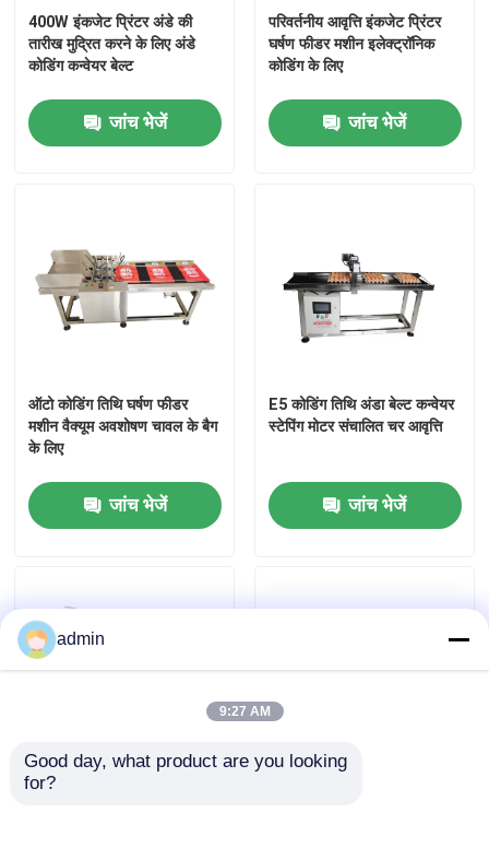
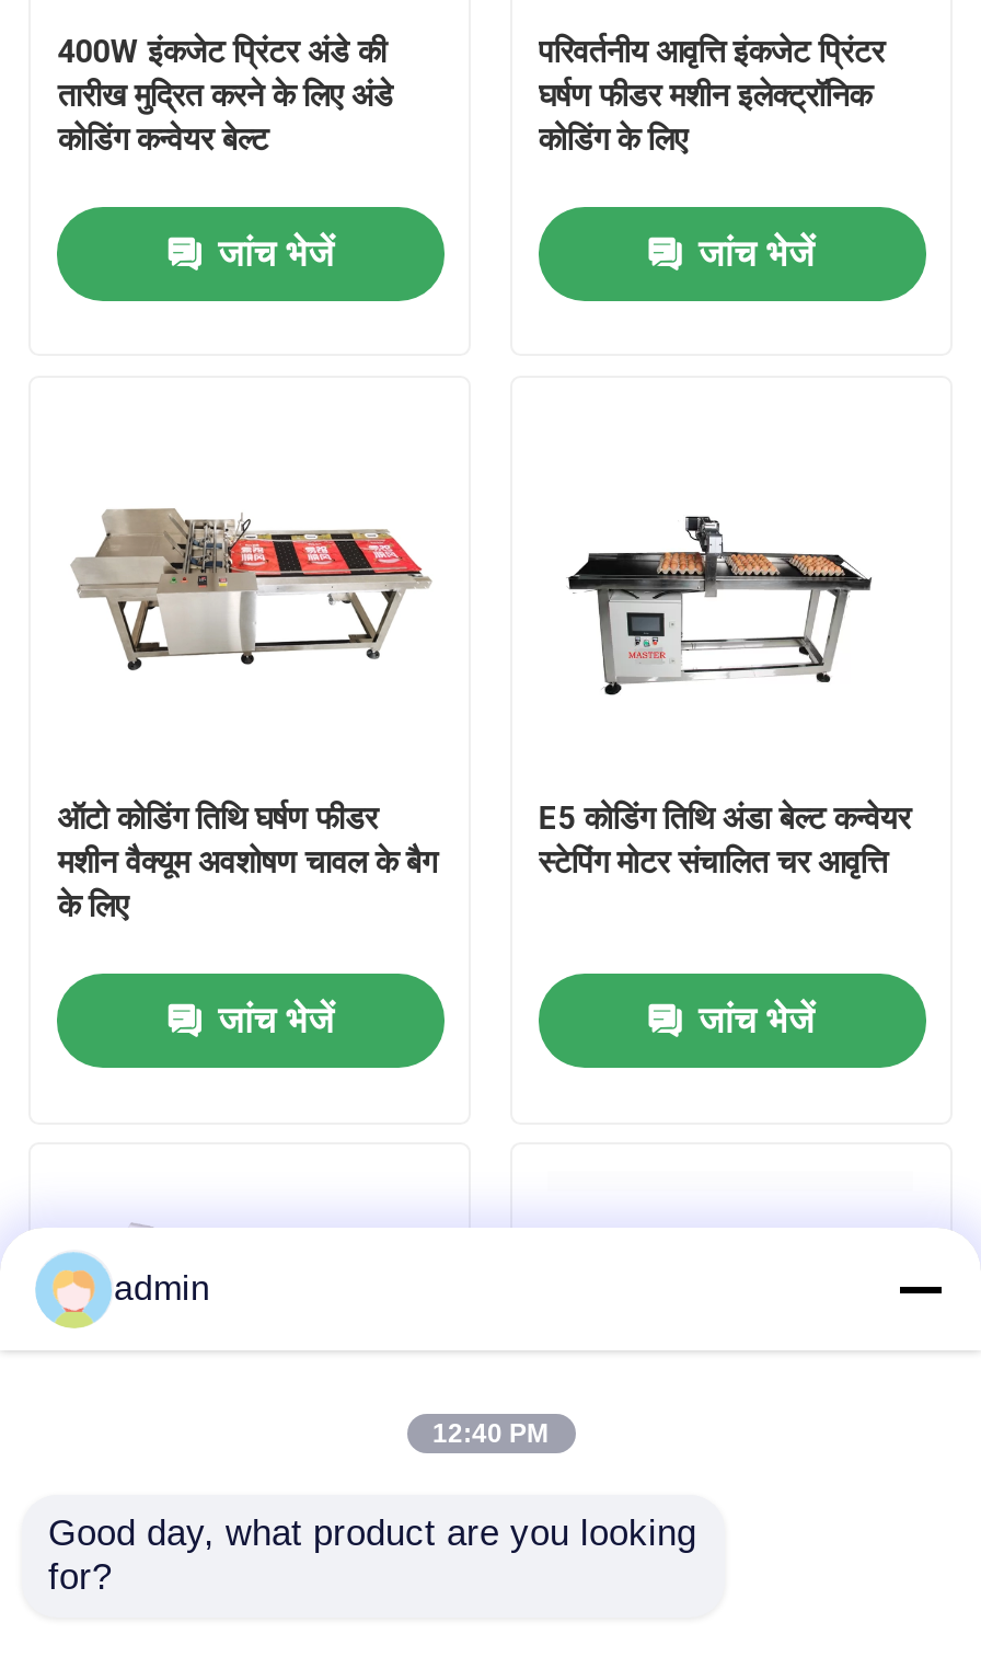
- 9:27 AM
+ 12:40 PM
